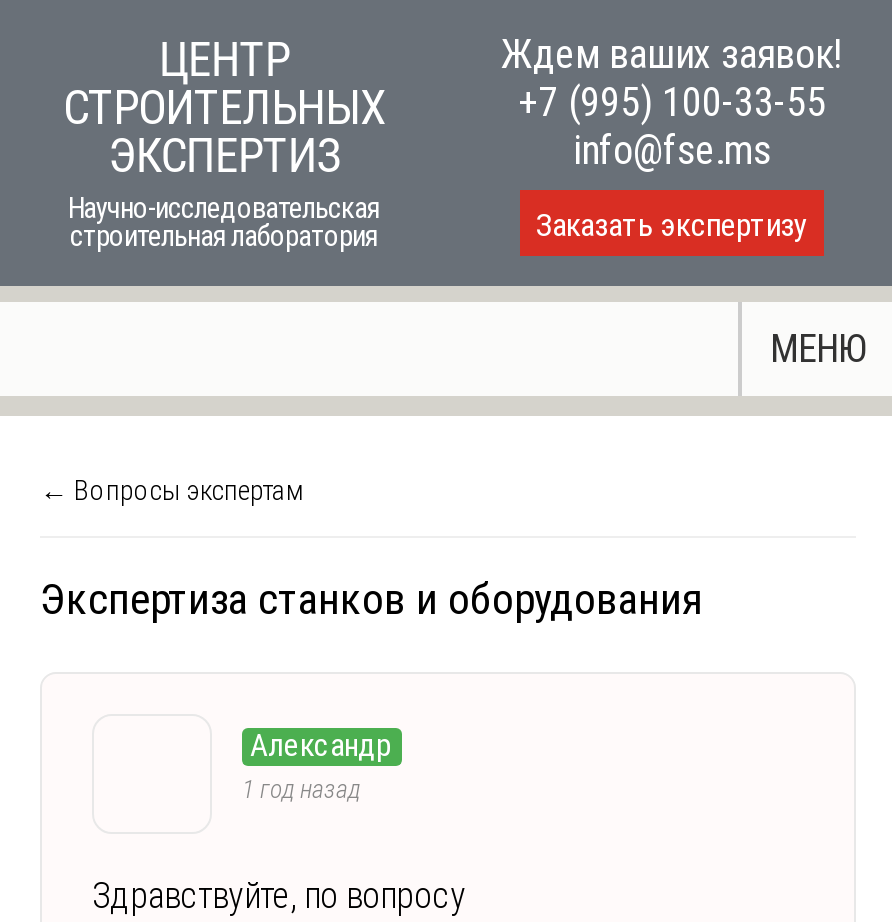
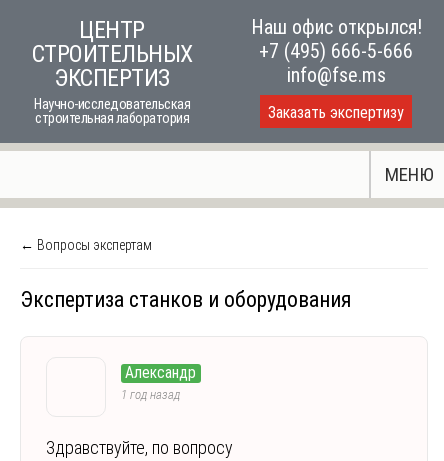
- Ждем ваших заявок!
- +7 (995) 100-33-55
+ Наш офис открылся!
+ +7 (495) 666-5-666
